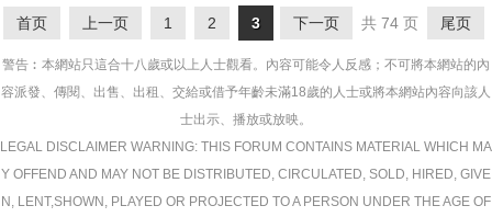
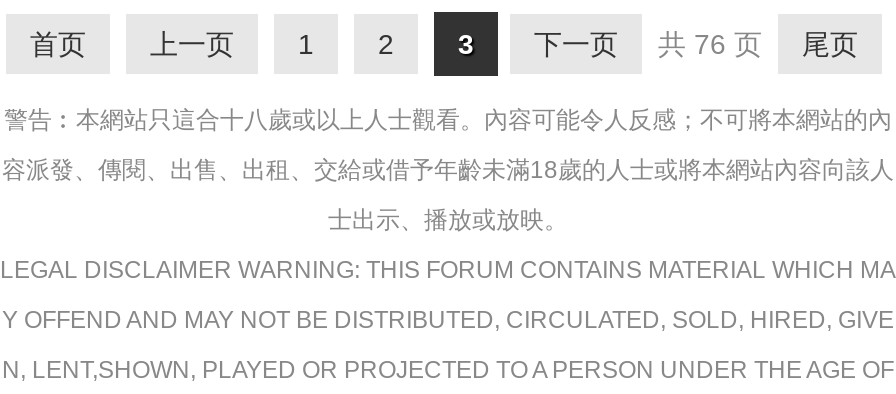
- 首页 上一页 1 2 3 下一页 共 74 页 尾页
+ 首页 上一页 1 2 3 下一页 共 76 页 尾页
